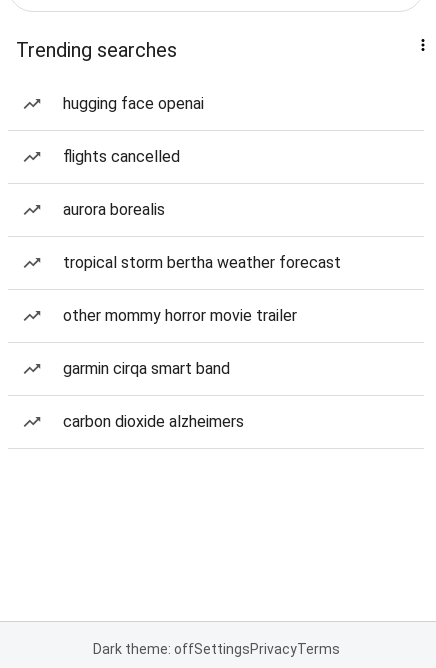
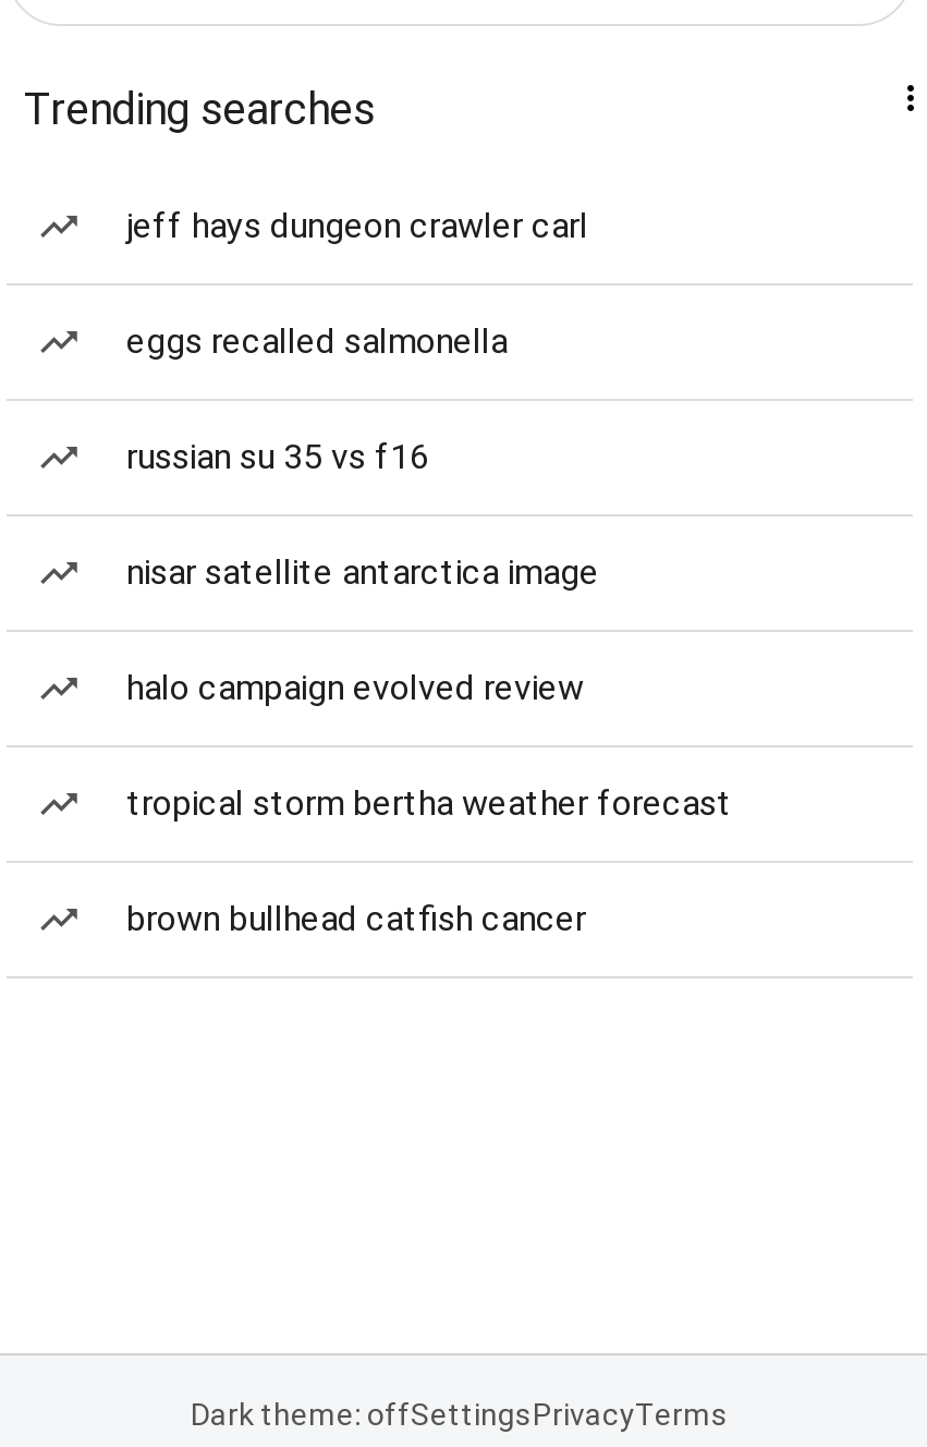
- hugging face openai
- flights cancelled
- aurora borealis
+ jeff hays dungeon crawler carl
+ eggs recalled salmonella
+ russian su 35 vs f16
+ nisar satellite antarctica image
+ halo campaign evolved review

moved down: tropical storm bertha weather forecast

- other mommy horror movie trailer
- garmin cirqa smart band
- carbon dioxide alzheimers
+ brown bullhead catfish cancer
